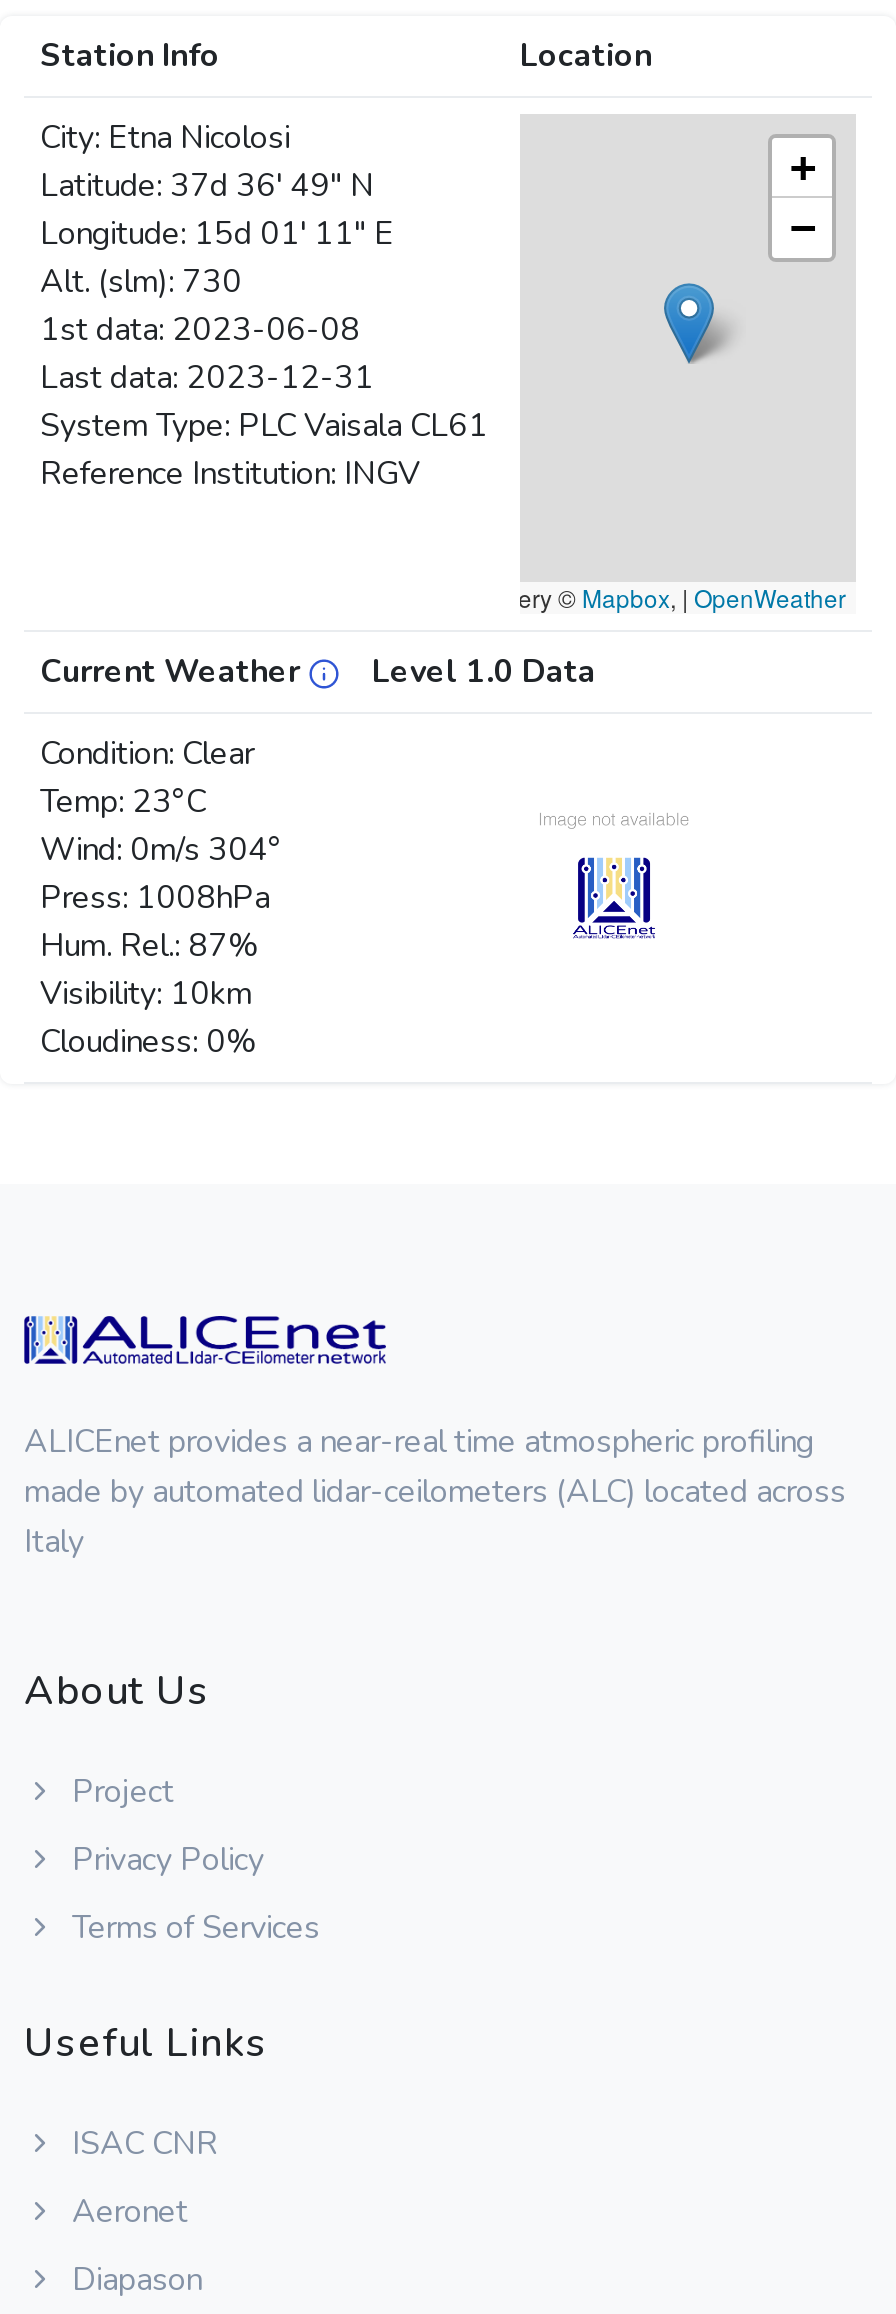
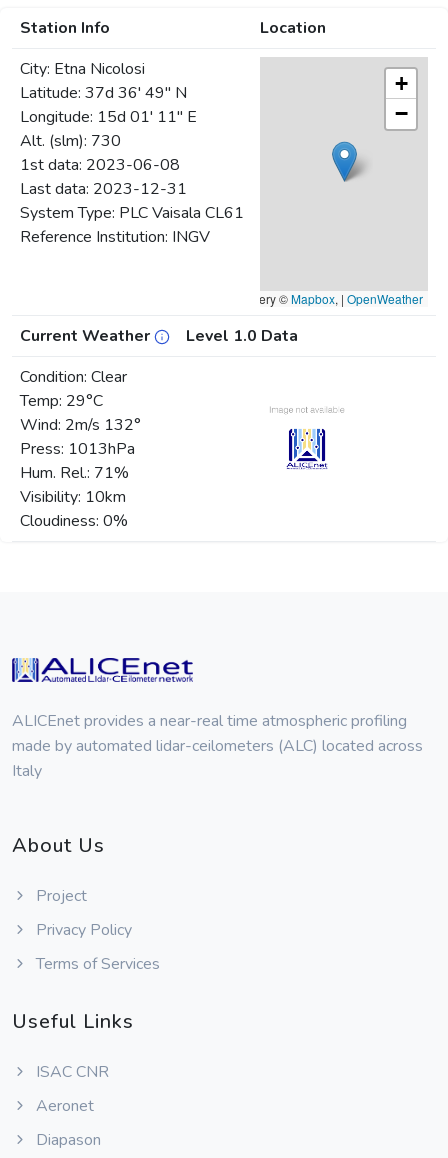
- Temp: 23°C
+ Temp: 29°C

- Wind: 0m/s 304°
+ Wind: 2m/s 132°

- Press: 1008hPa
+ Press: 1013hPa

- Hum. Rel.: 87%
+ Hum. Rel.: 71%
